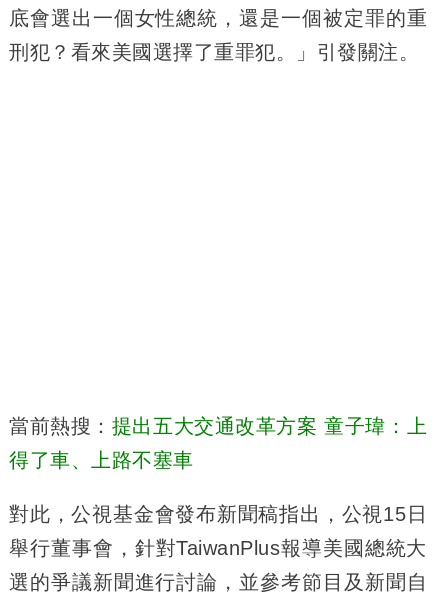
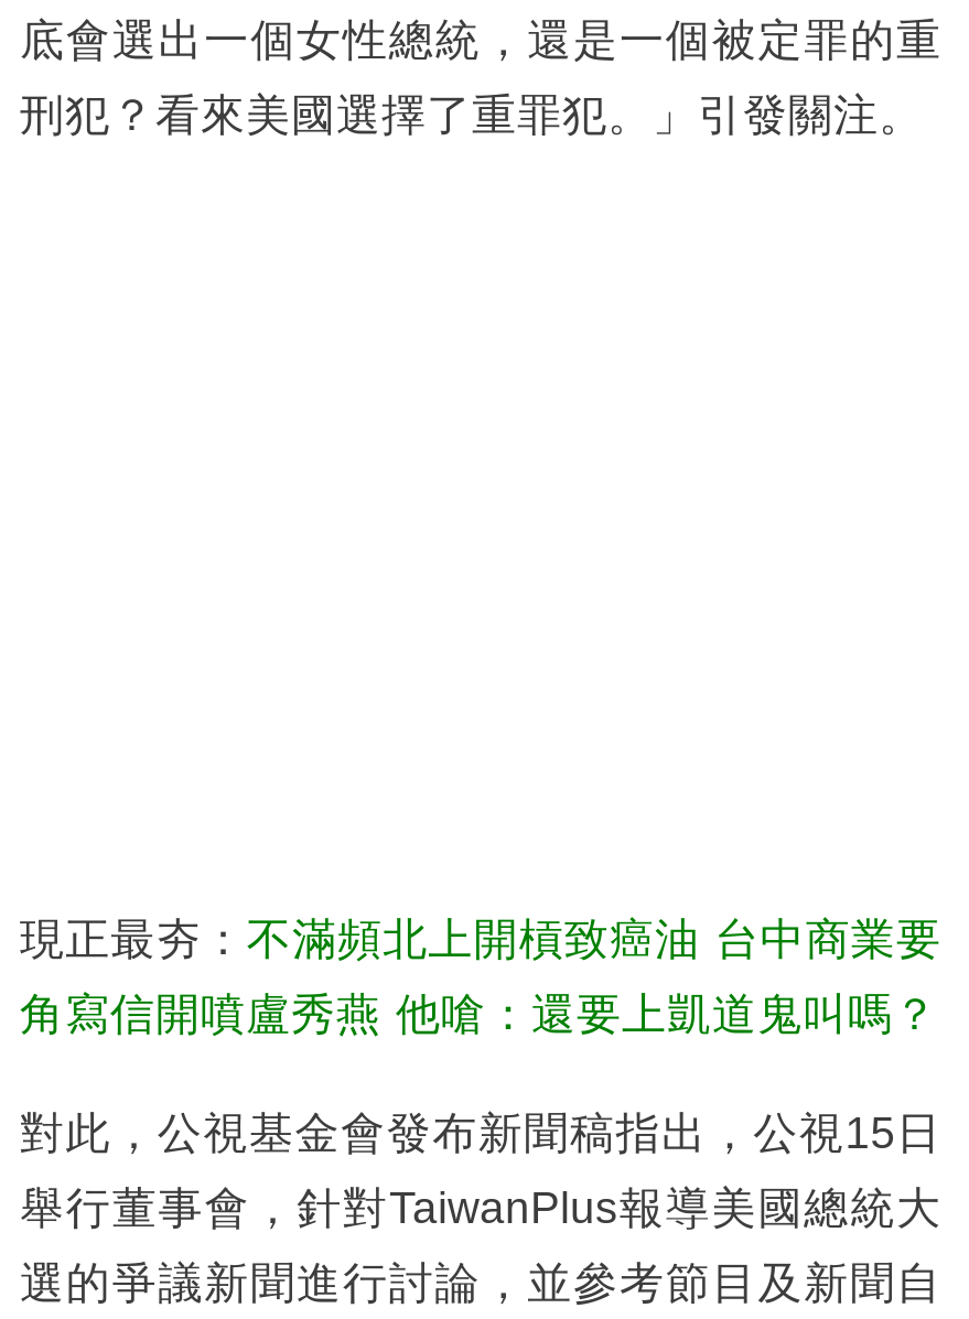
- 當前熱搜：提出五大交通改革方案 童子瑋：上
+ 現正最夯：不滿頻北上開槓致癌油 台中商業要

- 得了車、上路不塞車
+ 角寫信開噴盧秀燕 他嗆：還要上凱道鬼叫嗎？
